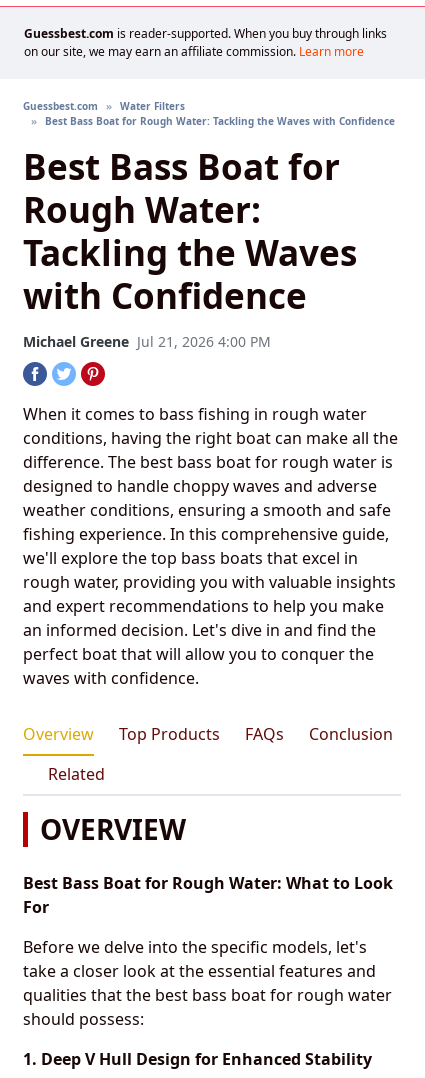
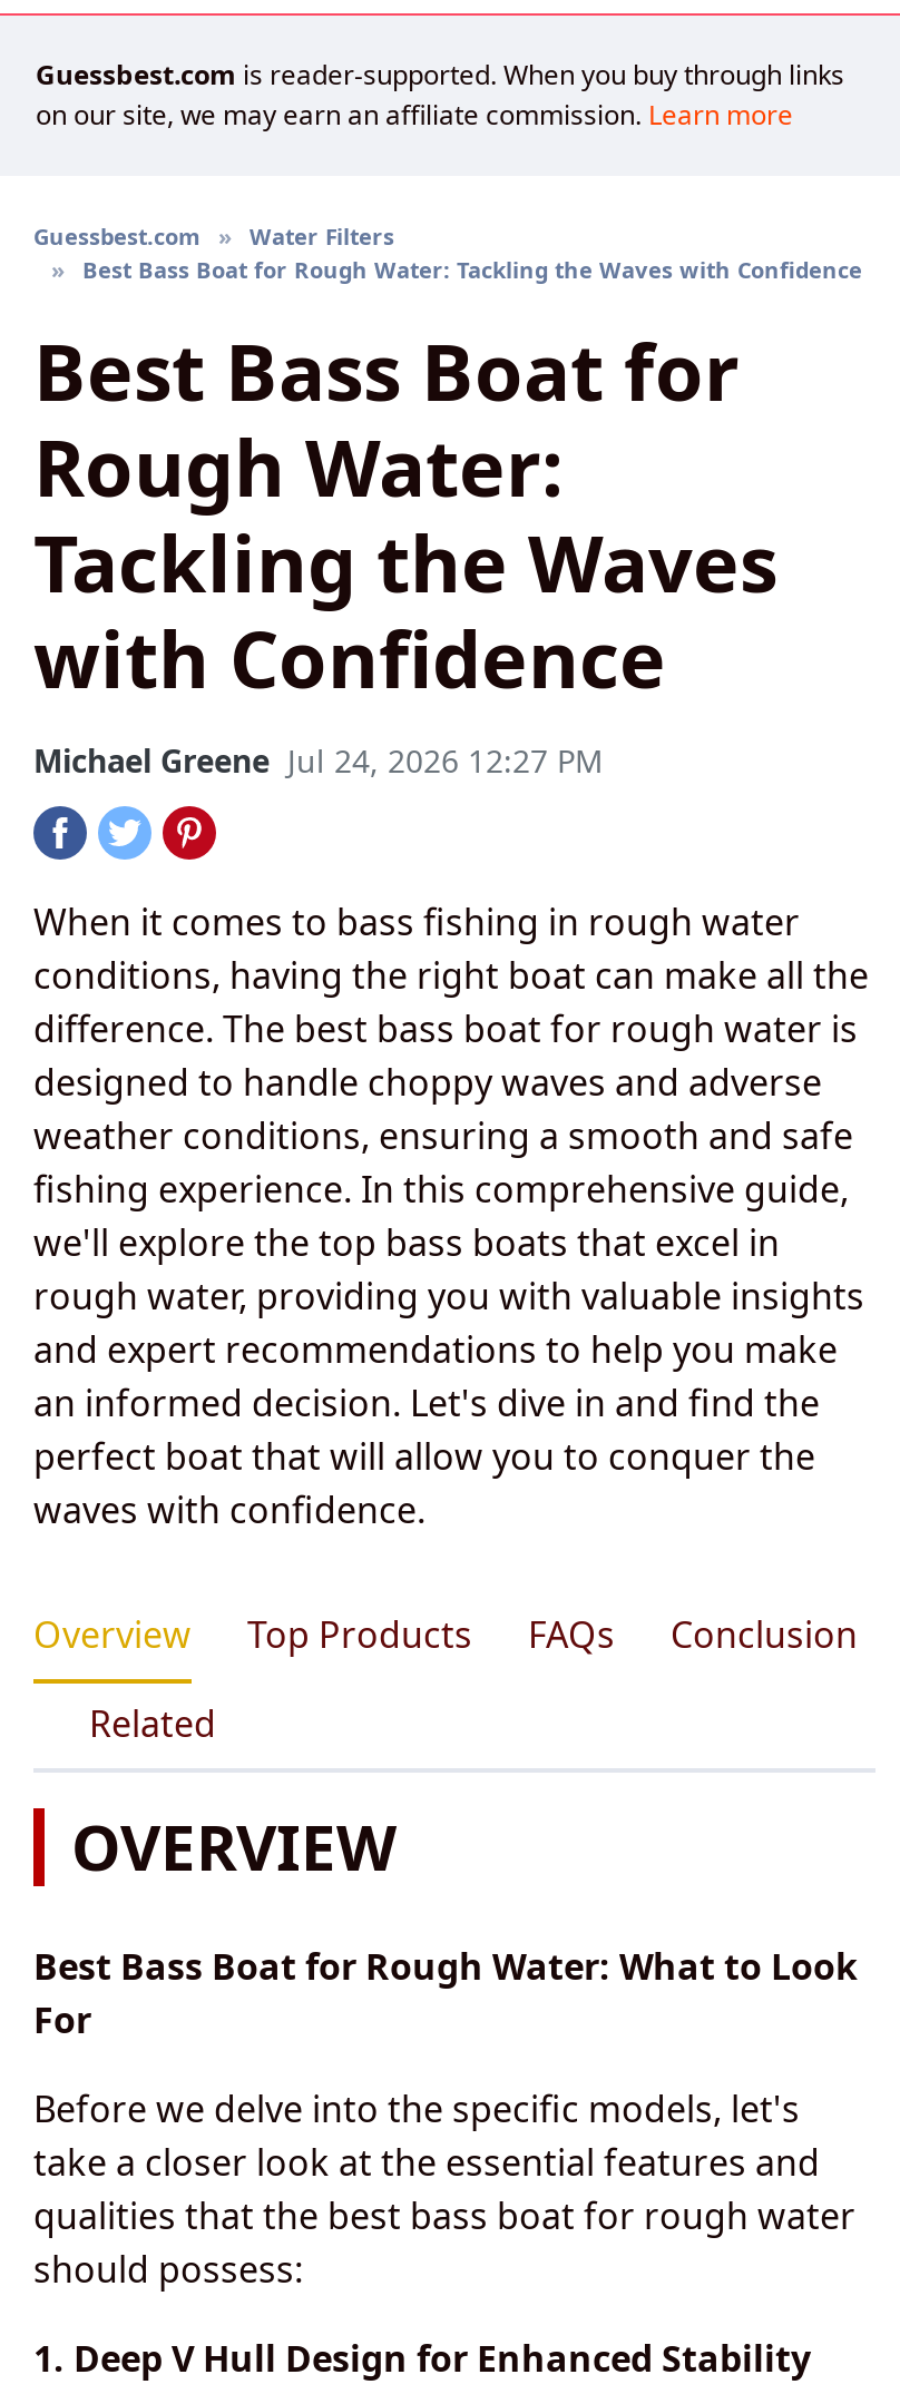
- Michael Greene Jul 21, 2026 4:00 PM
+ Michael Greene Jul 24, 2026 12:27 PM
